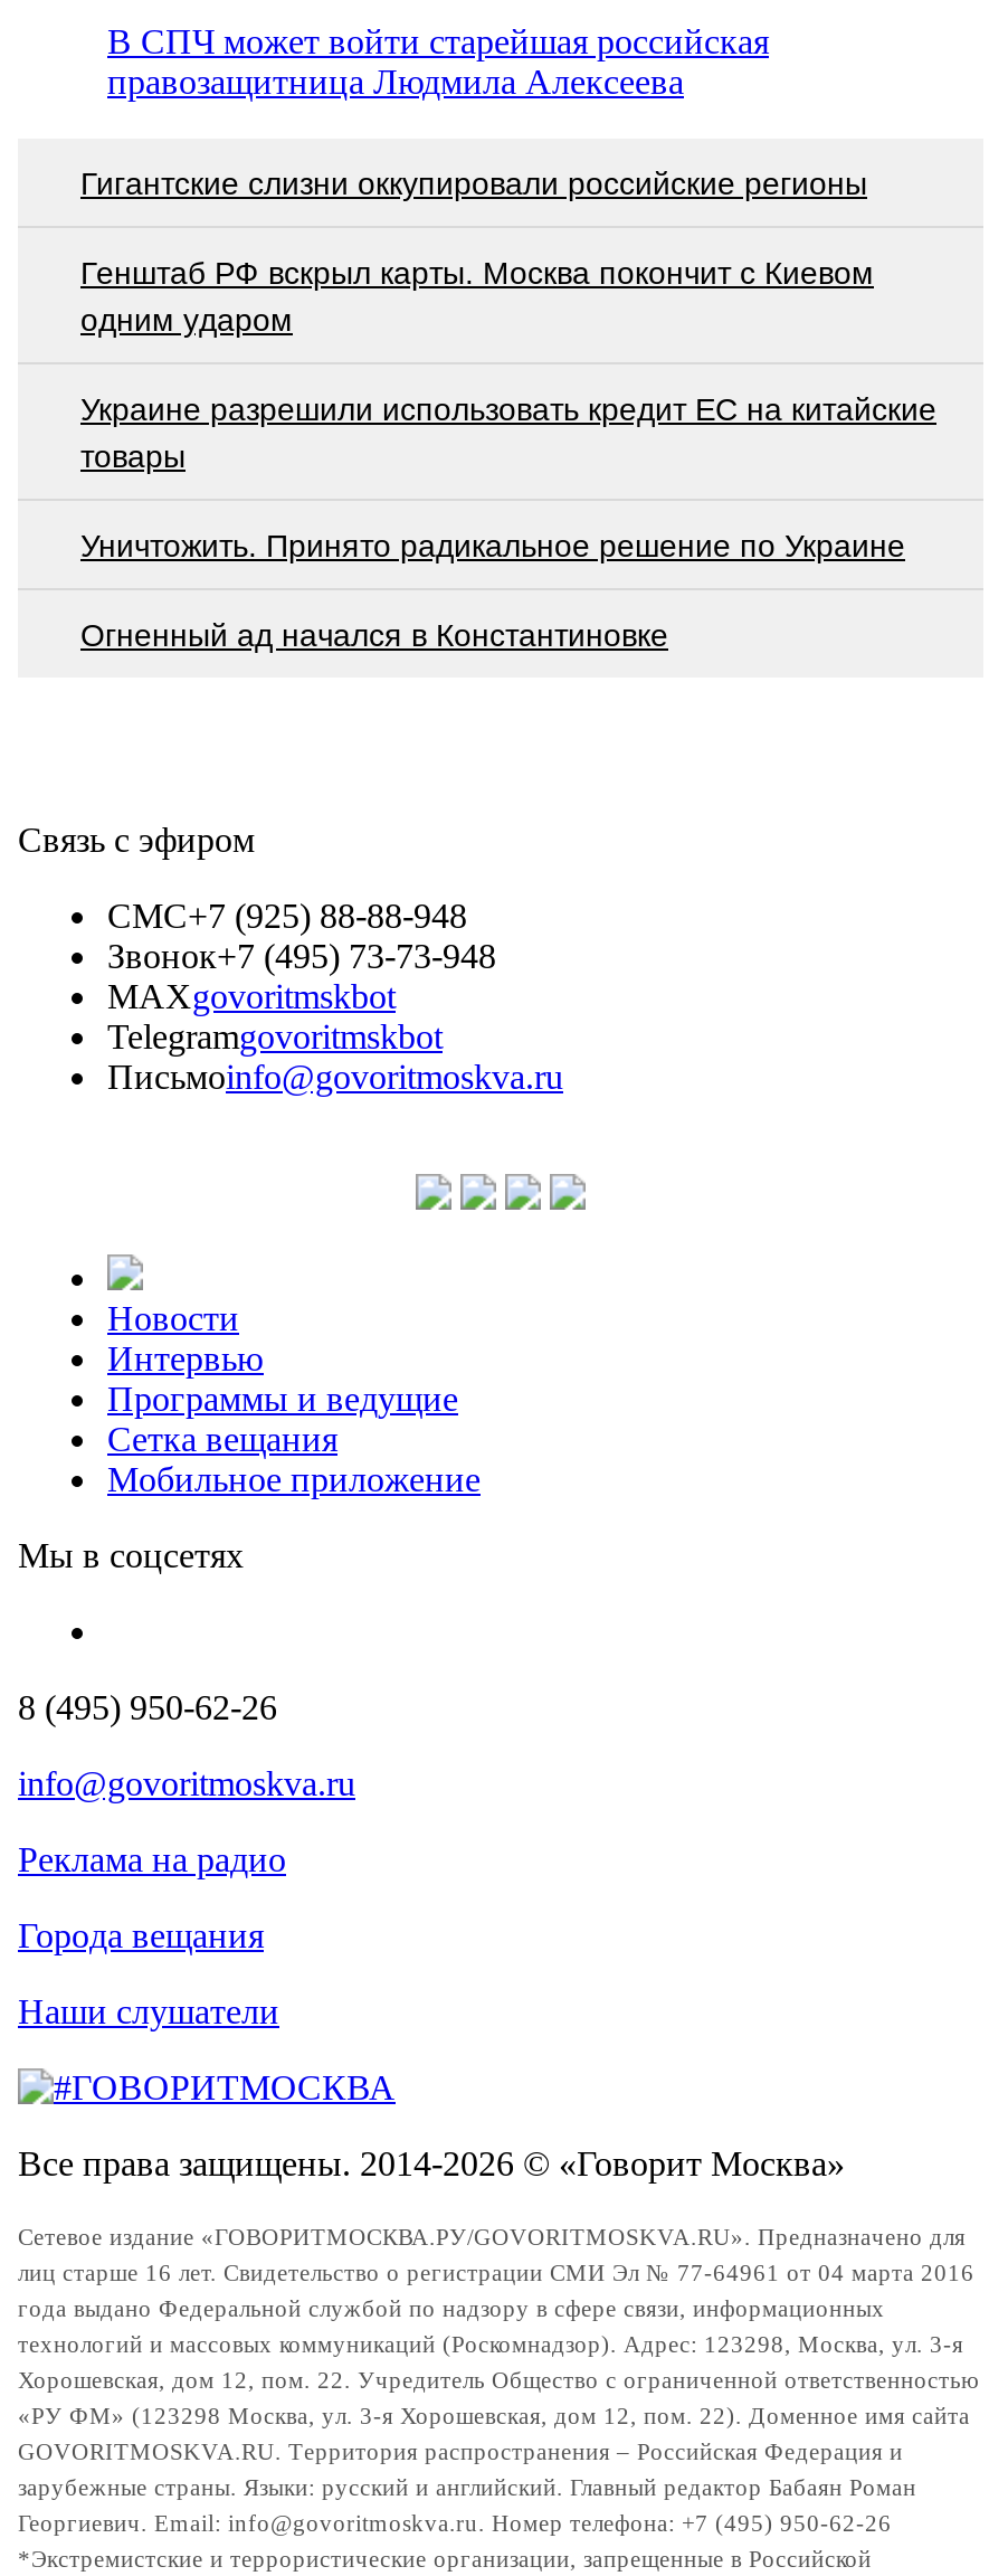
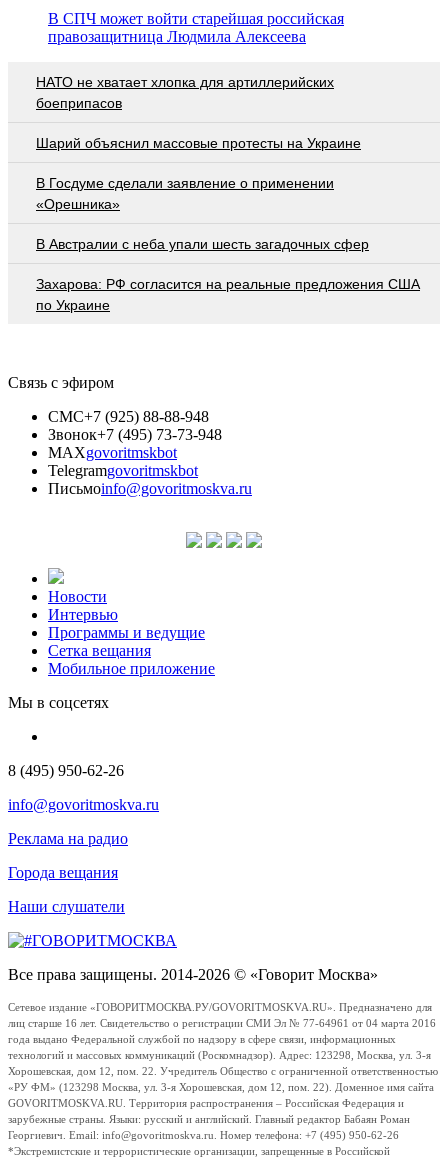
- Гигантские слизни оккупировали российские регионы
+ НАТО не хватает хлопка для артиллерийских
+ боеприпасов

- Генштаб РФ вскрыл карты. Москва покончит с Киевом
- одним ударом
+ Шарий объяснил массовые протесты на Украине

- Украине разрешили использовать кредит ЕС на китайские
- товары
+ В Госдуме сделали заявление о применении
+ «Орешника»

- Уничтожить. Принято радикальное решение по Украине
+ В Австралии с неба упали шесть загадочных сфер

- Огненный ад начался в Константиновке
+ Захарова: РФ согласится на реальные предложения США
+ по Украине
